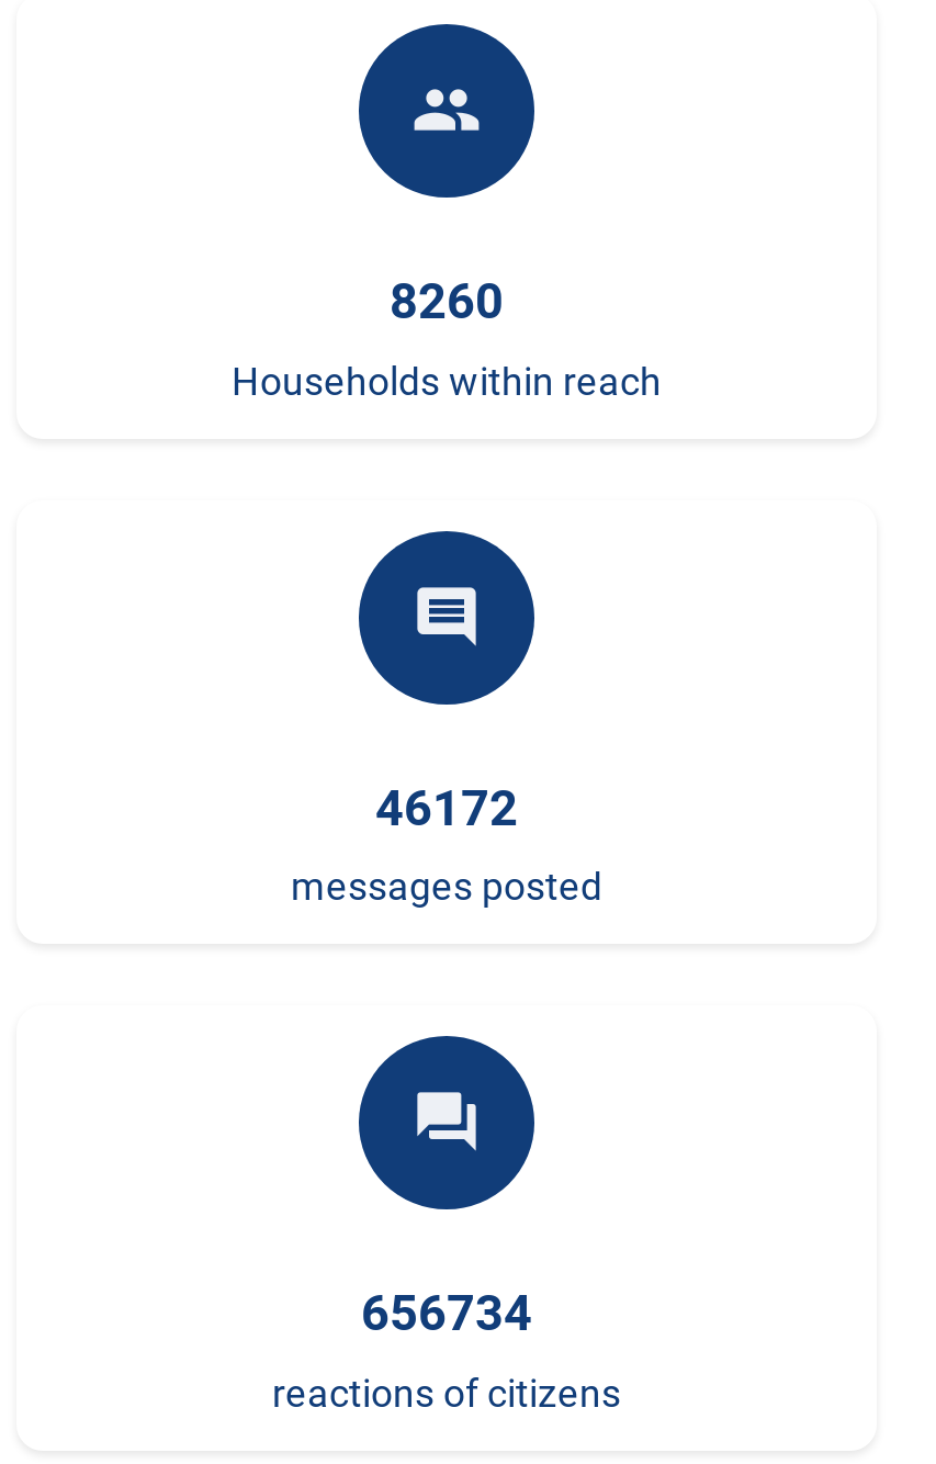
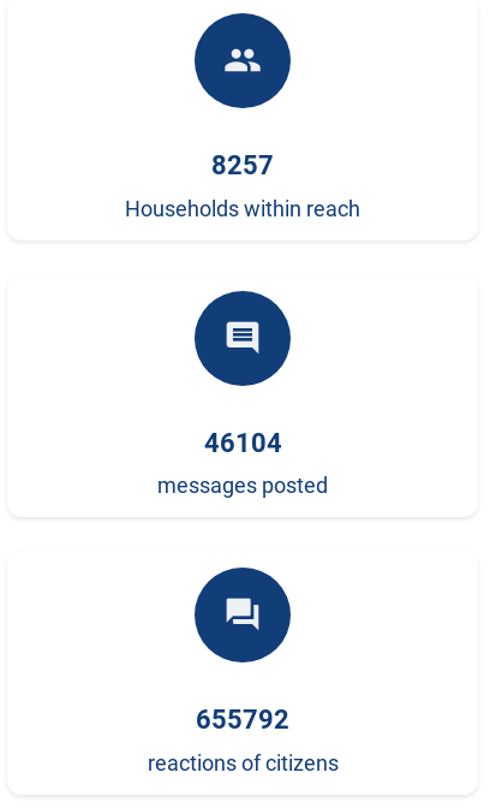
- 8260
+ 8257

- 46172
+ 46104

- 656734
+ 655792
